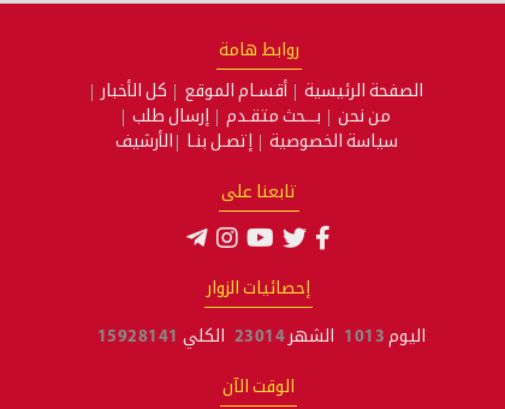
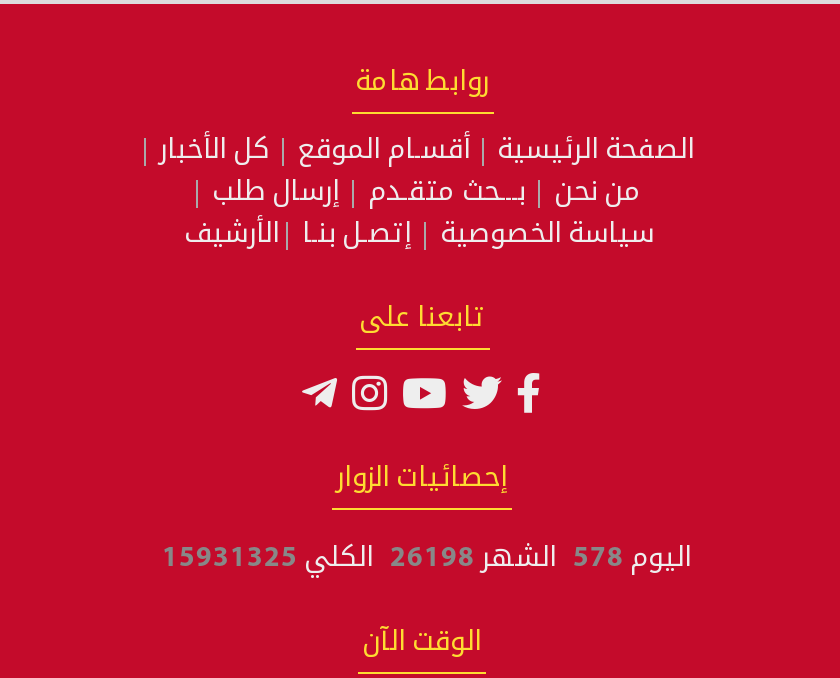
- اليوم 1013 الشهر 23014 الكلي 15928141
+ اليوم 578 الشهر 26198 الكلي 15931325
